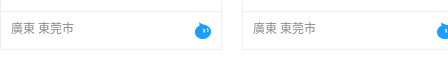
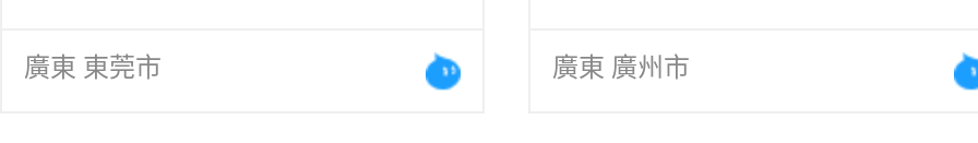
- 廣東 東莞市
+ 廣東 廣州市
